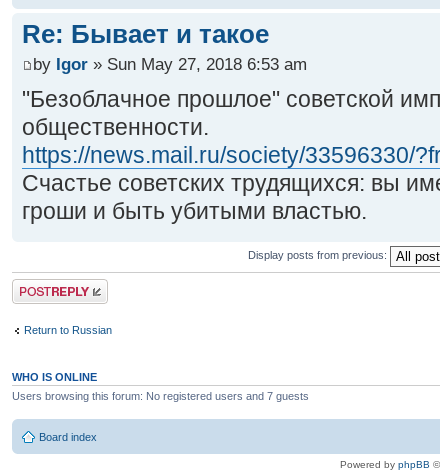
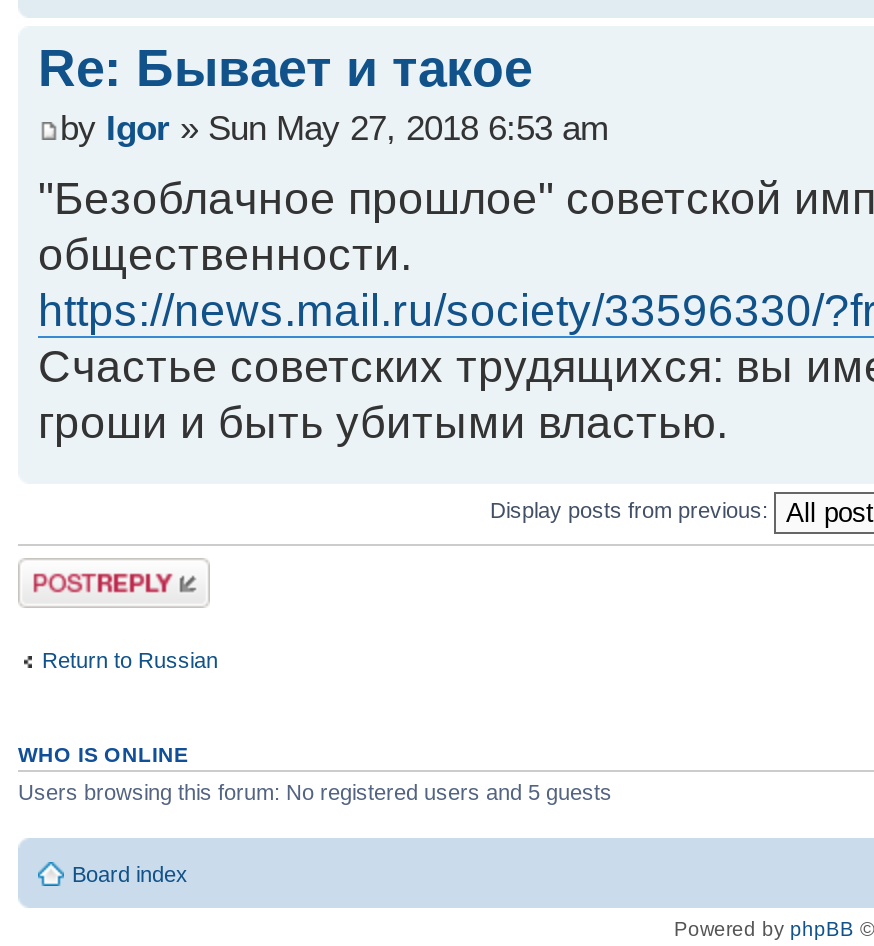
- Users browsing this forum: No registered users and 7 guests
+ Users browsing this forum: No registered users and 5 guests
